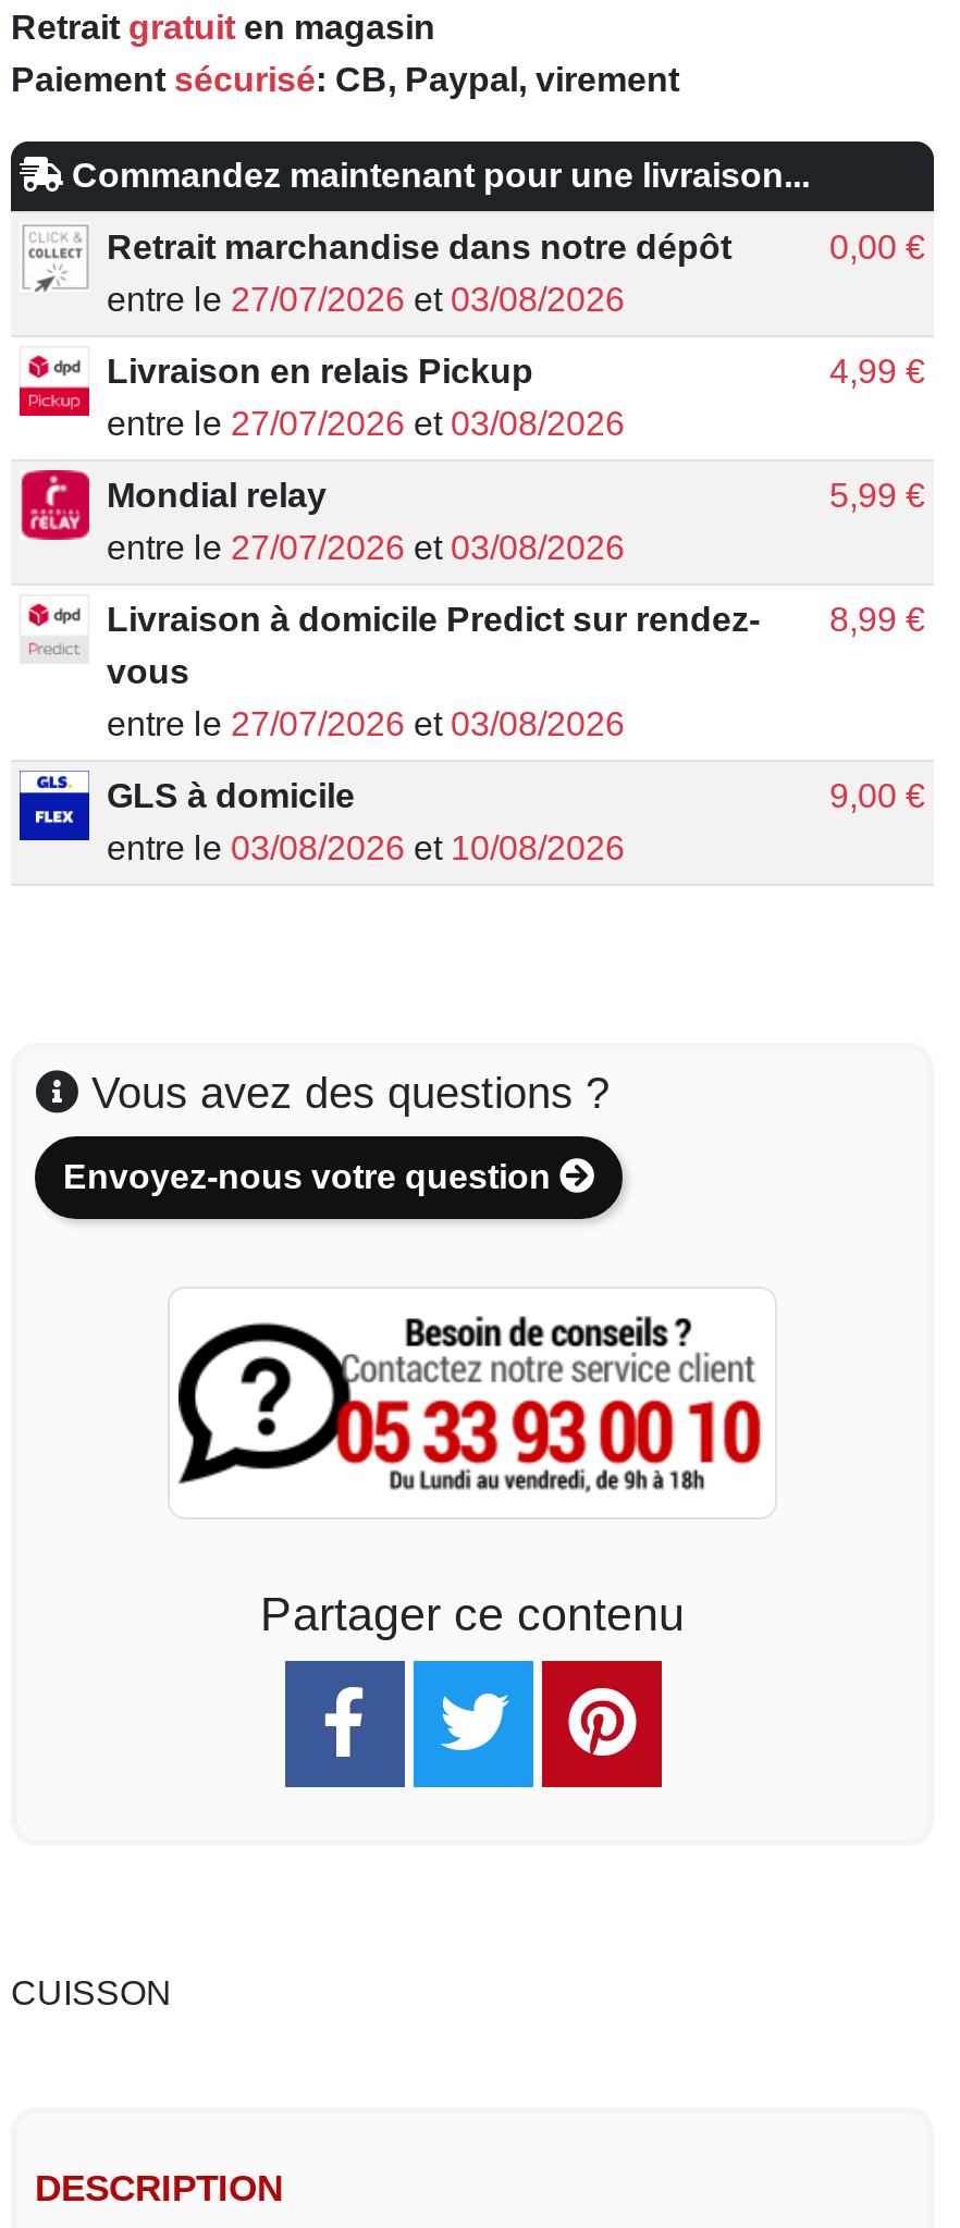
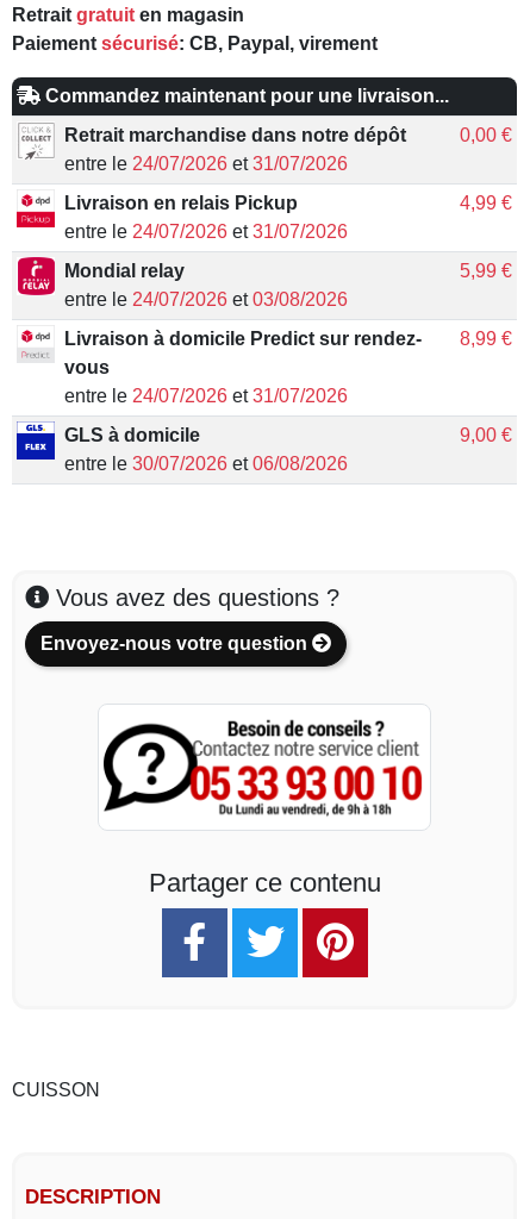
- entre le 27/07/2026 et 03/08/2026
+ entre le 24/07/2026 et 31/07/2026

- entre le 27/07/2026 et 03/08/2026
+ entre le 24/07/2026 et 31/07/2026

- entre le 27/07/2026 et 03/08/2026
+ entre le 24/07/2026 et 03/08/2026

- entre le 27/07/2026 et 03/08/2026
+ entre le 24/07/2026 et 31/07/2026

- entre le 03/08/2026 et 10/08/2026
+ entre le 30/07/2026 et 06/08/2026
